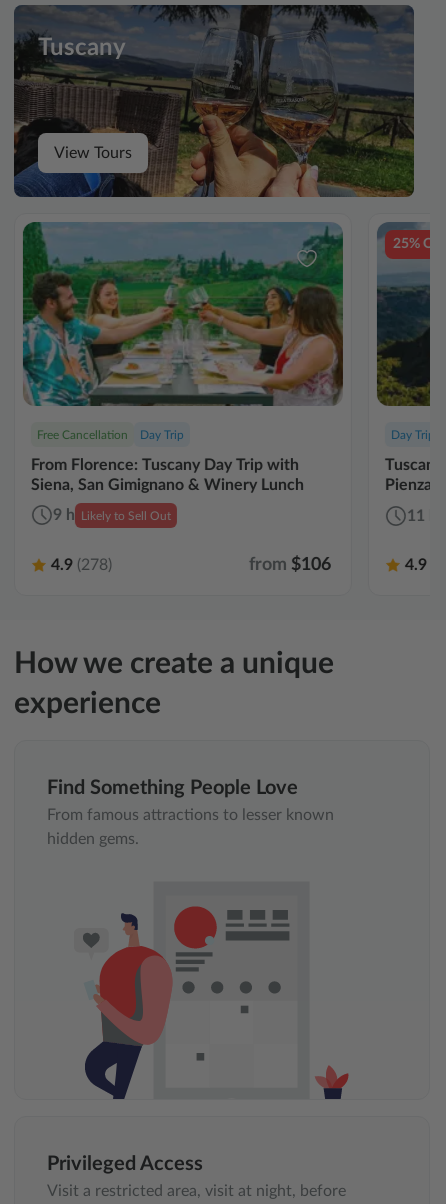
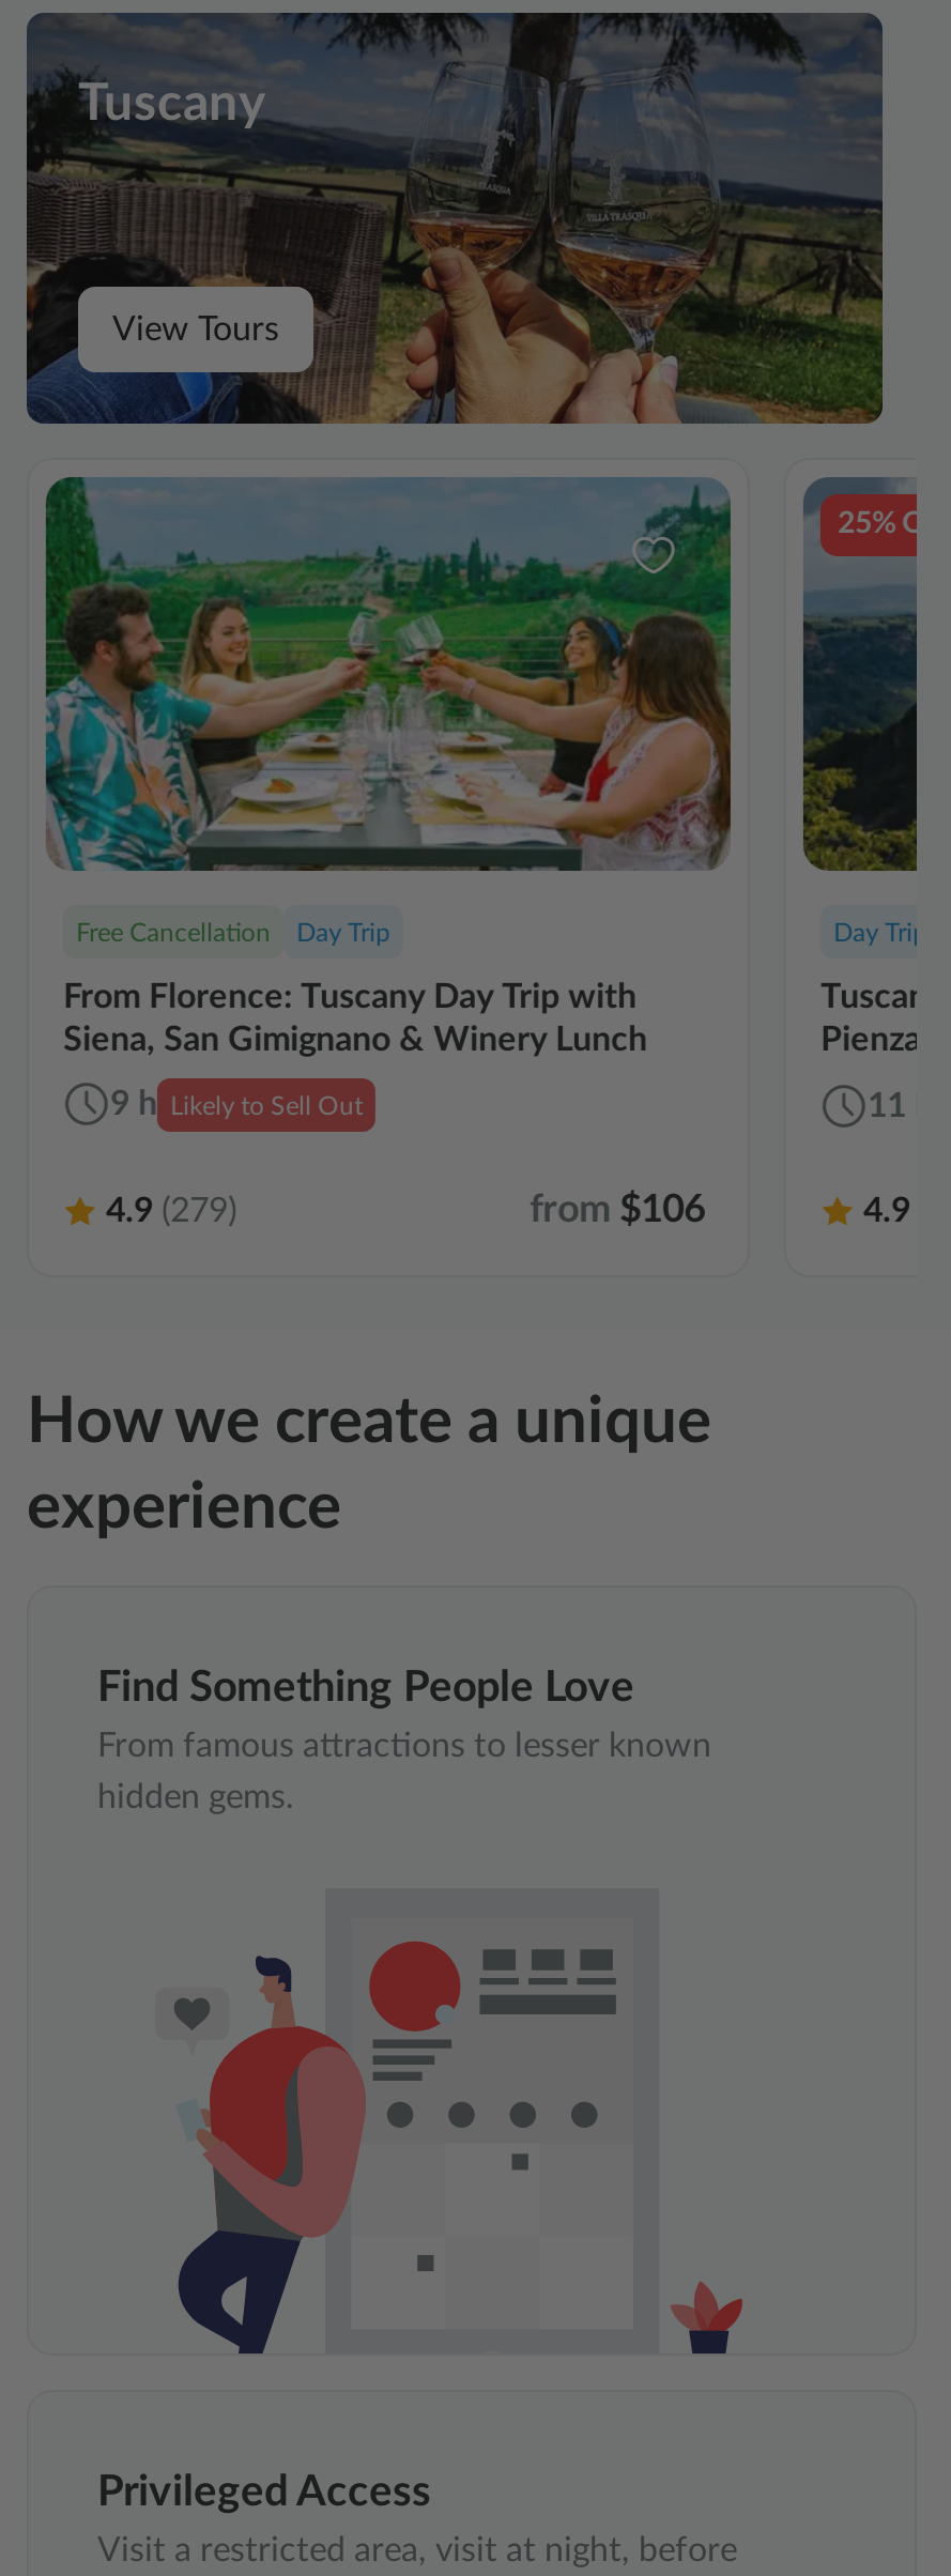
- 4.9 (278)
+ 4.9 (279)
